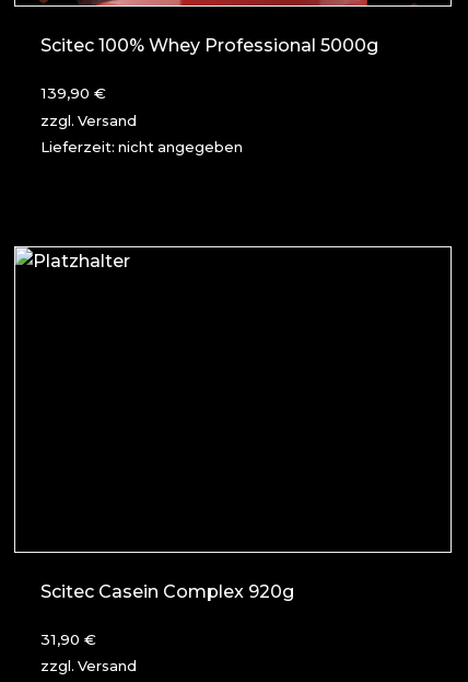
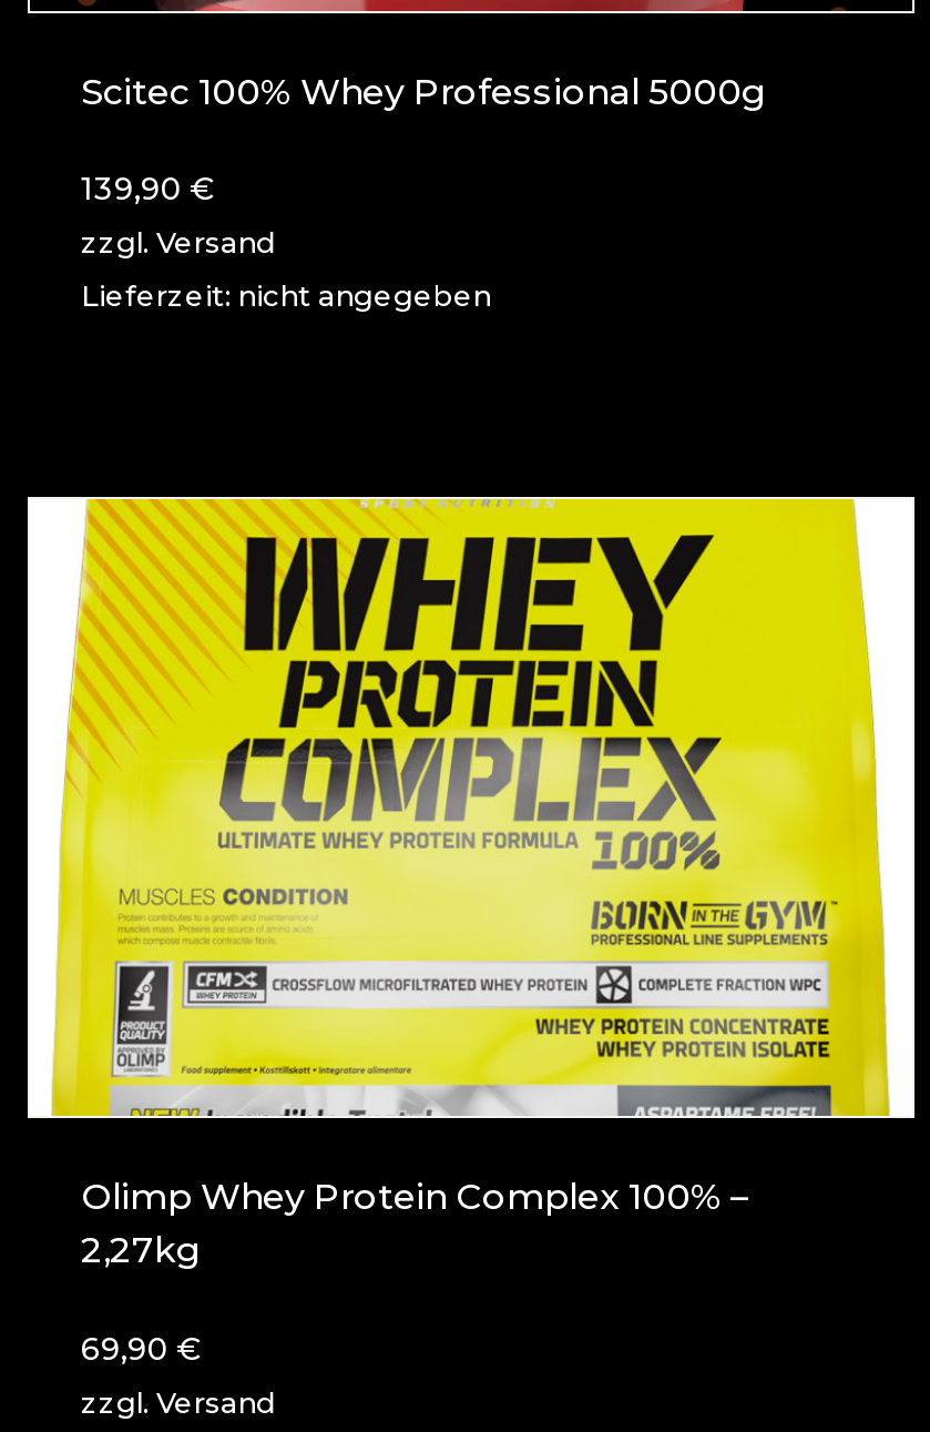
+ [image]

- Scitec Casein Complex 920g
+ Olimp Whey Protein Complex 100% –
+ 2,27kg

- 31,90 €
+ 69,90 €
